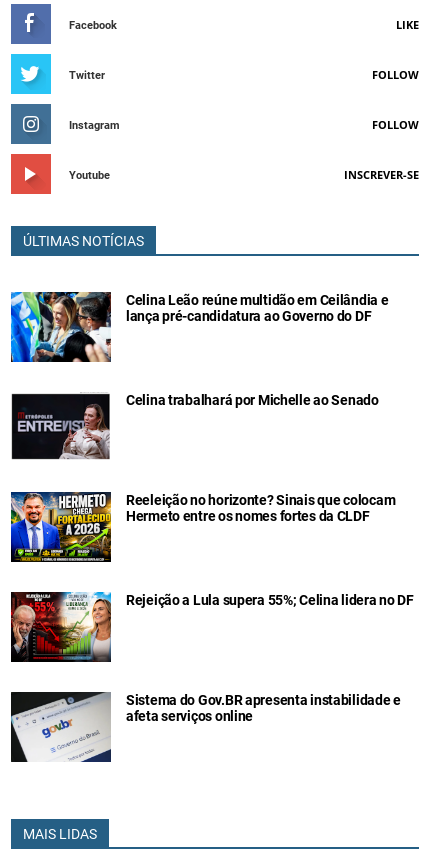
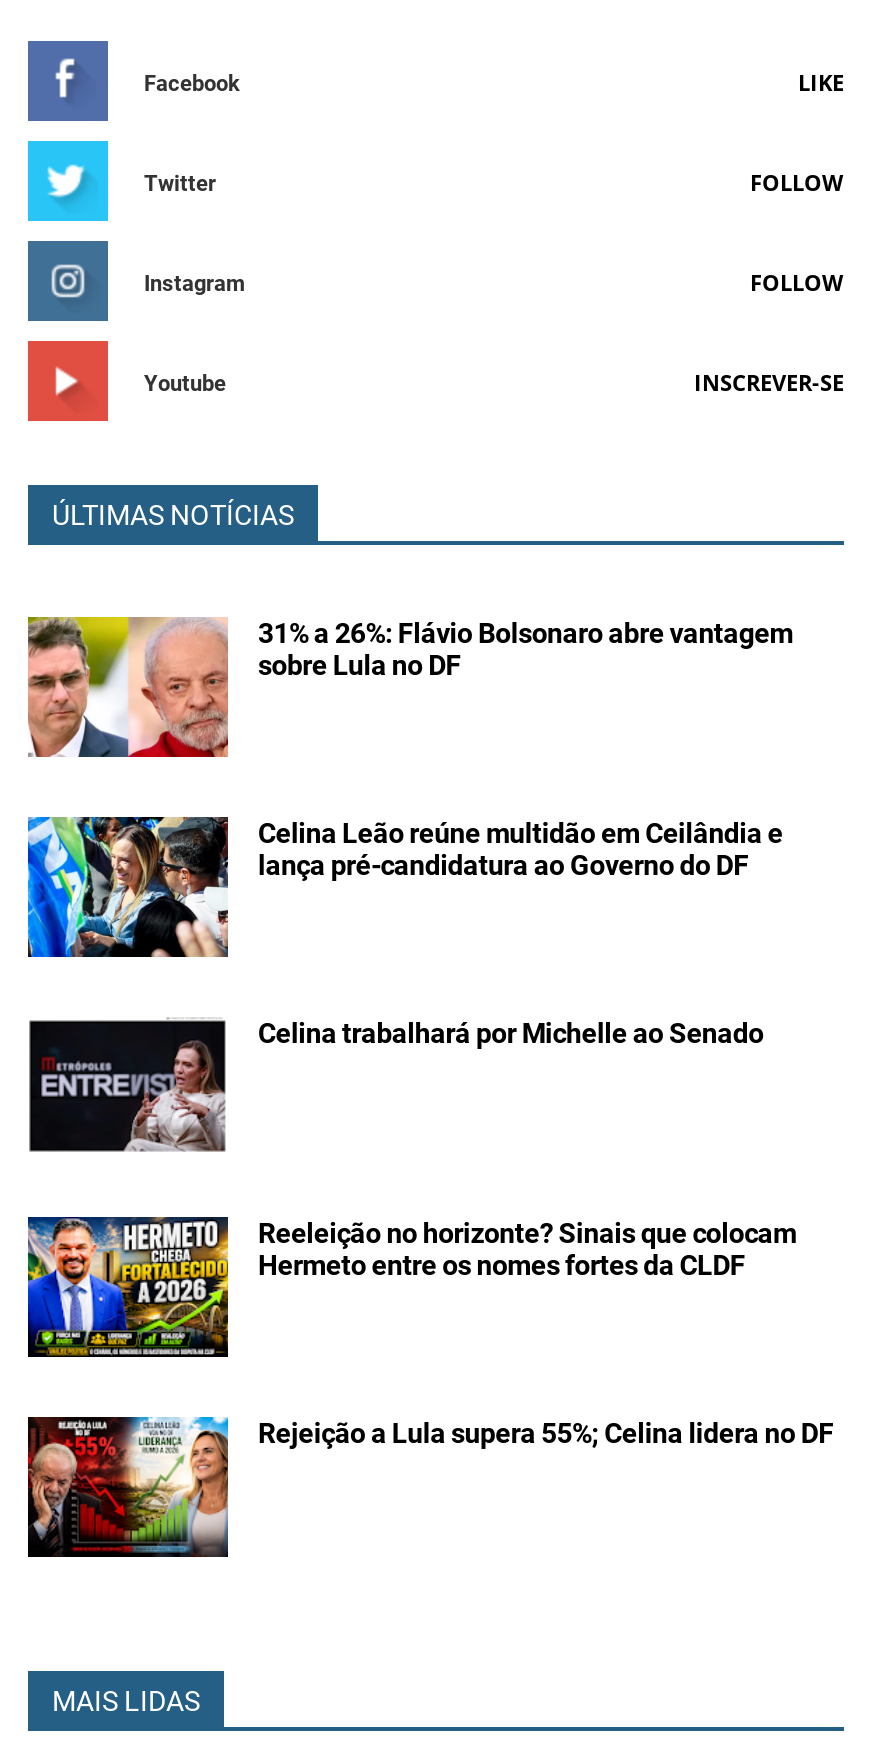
+ [image]
+ 31% a 26%: Flávio Bolsonaro abre vantagem
+ sobre Lula no DF

moved down: [image] | Celina Leão reúne multidão em Ceilândia e | lança pré-candidatura ao Governo do DF | Celina trabalhará por Michelle ao Senado | Reeleição no horizonte? Sinais que colocam | Hermeto entre os nomes fortes da CLDF | Rejeição a Lula supera 55%; Celina lidera no DF

moved down: [image]

- [image]
- Sistema do Gov.BR apresenta instabilidade e
- afeta serviços online
